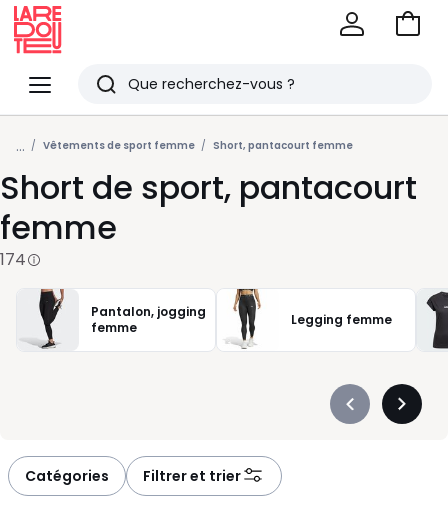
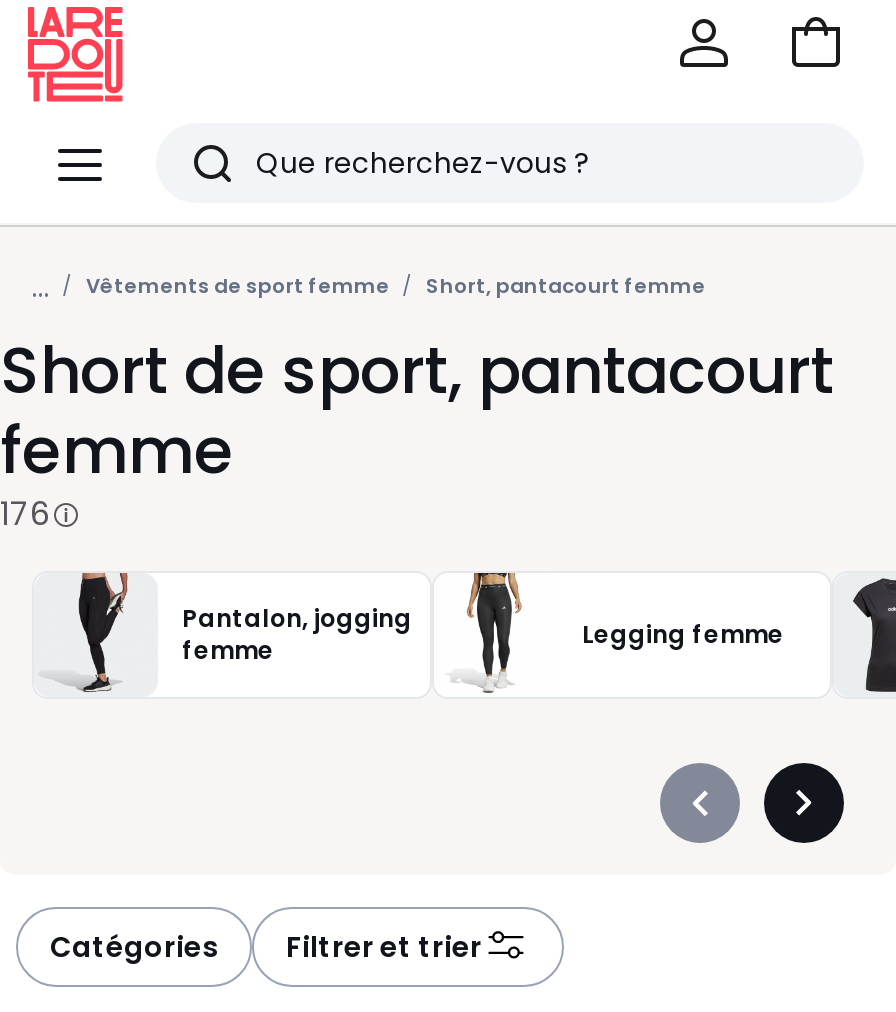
- 174
+ 176
